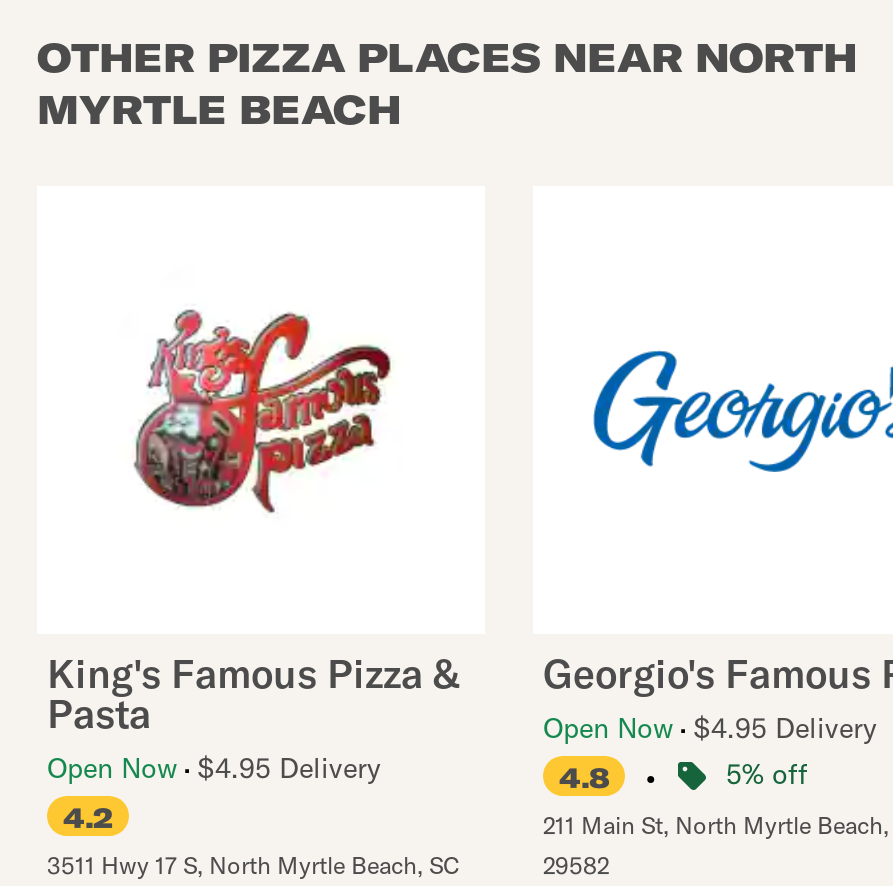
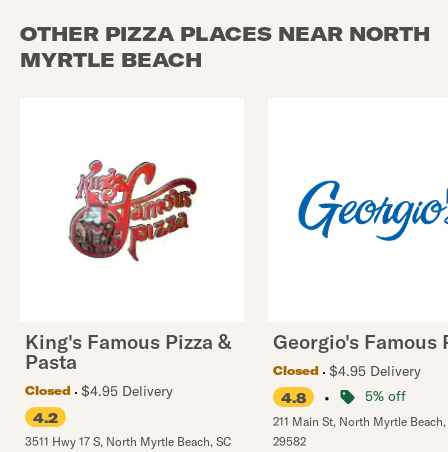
- Open Now $4.95 Delivery
+ Closed
+ $4.95 Delivery

- Open Now $4.95 Delivery
+ Closed
+ $4.95 Delivery
